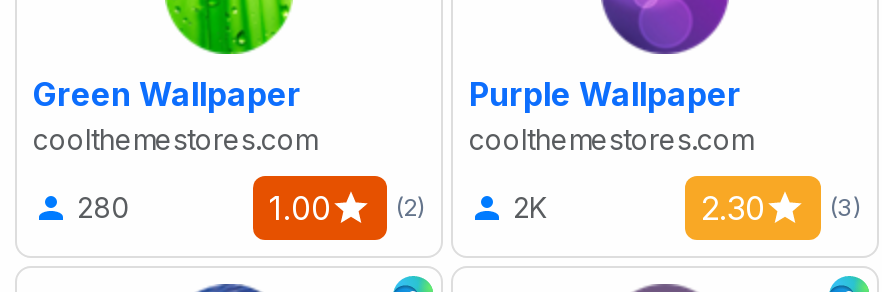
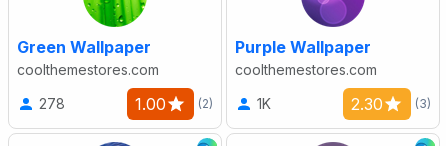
- 280
+ 278

- 2K
+ 1K
